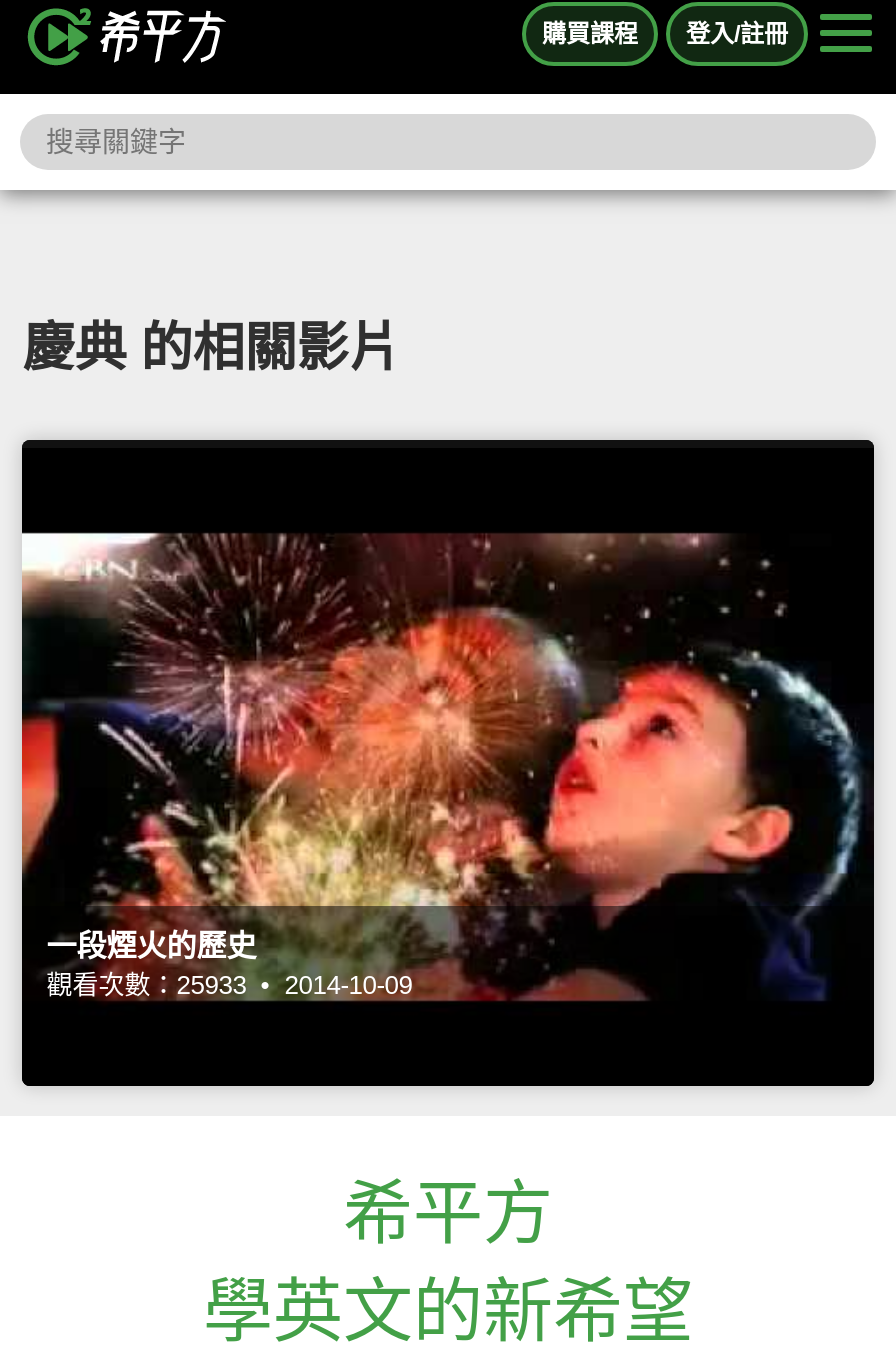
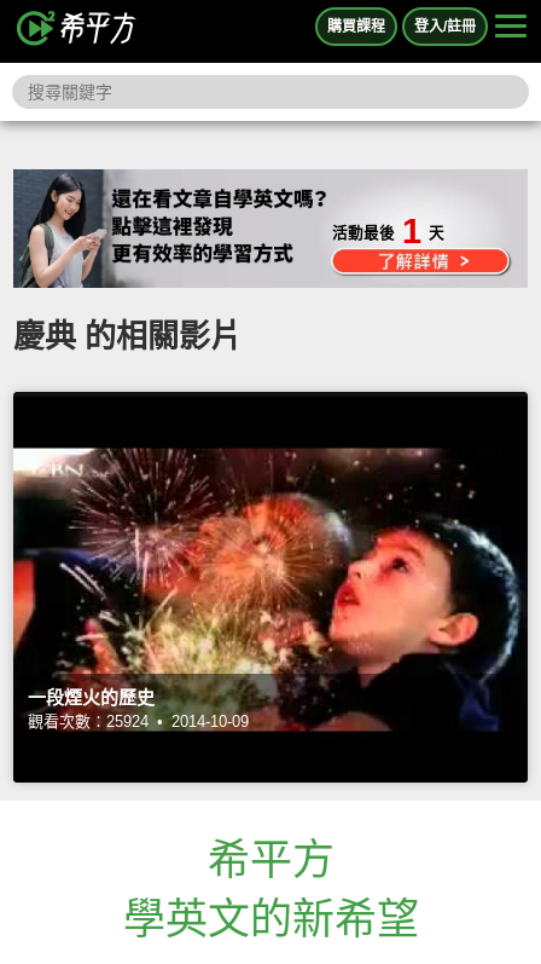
+ 活動最後 1 天

- 觀看次數：25933 • 2014-10-09
+ 觀看次數：25924 • 2014-10-09
